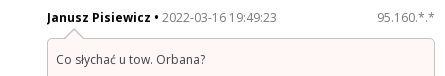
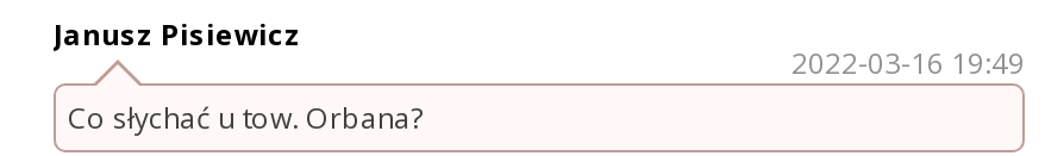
- 2022-03-16 19:49:23
- 95.160.*.*
+ 2022-03-16 19:49
